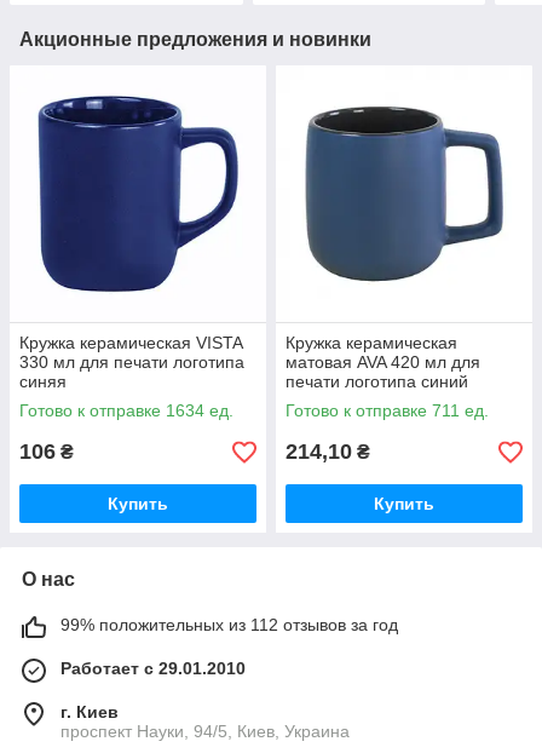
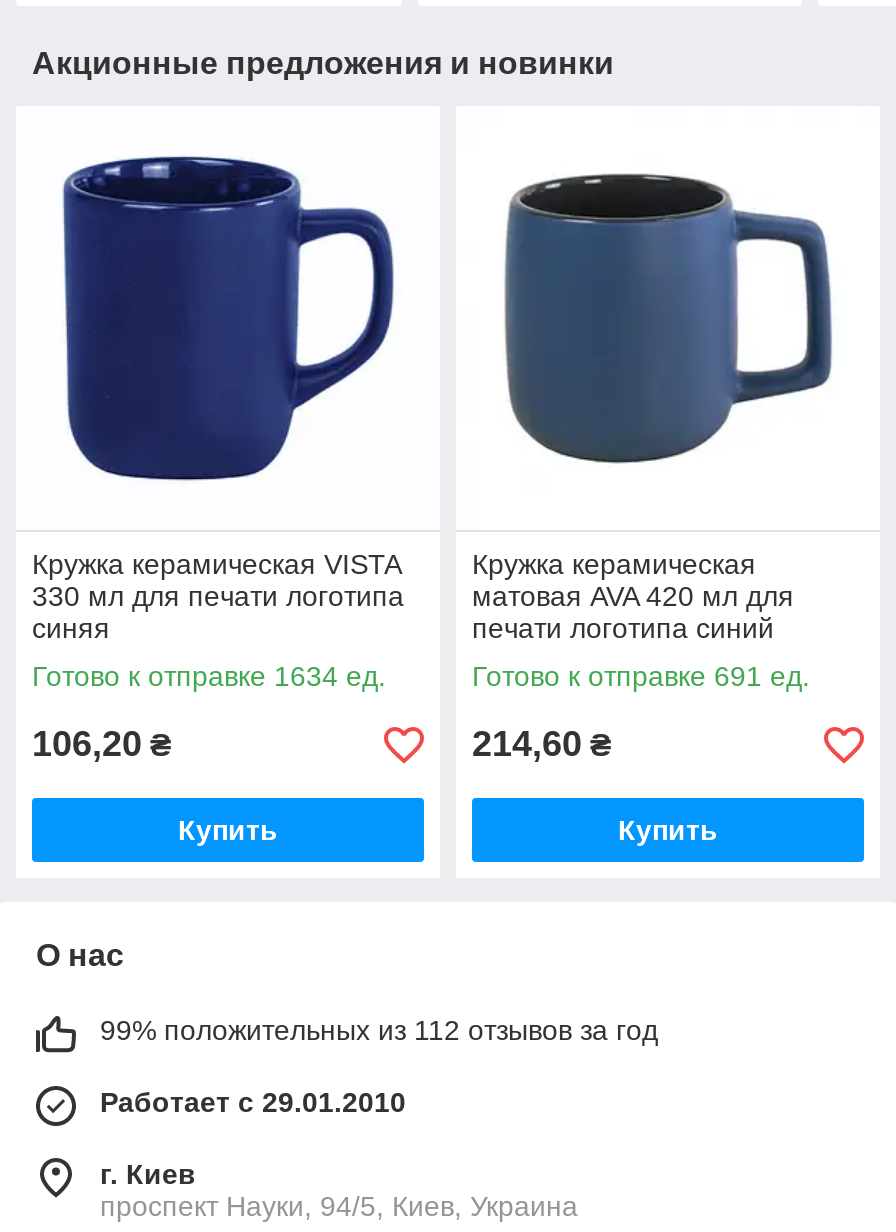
- Готово к отправке 711 ед.
+ Готово к отправке 691 ед.

- 106 ₴
+ 106,20 ₴

- 214,10 ₴
+ 214,60 ₴
